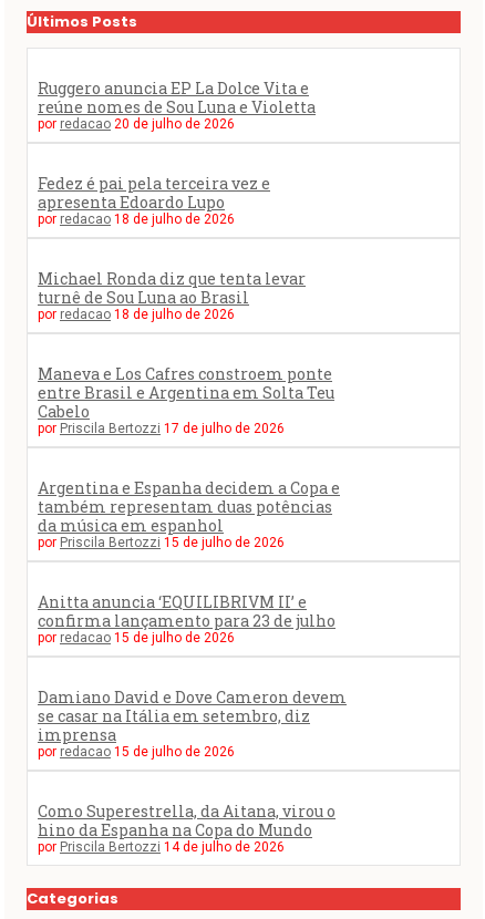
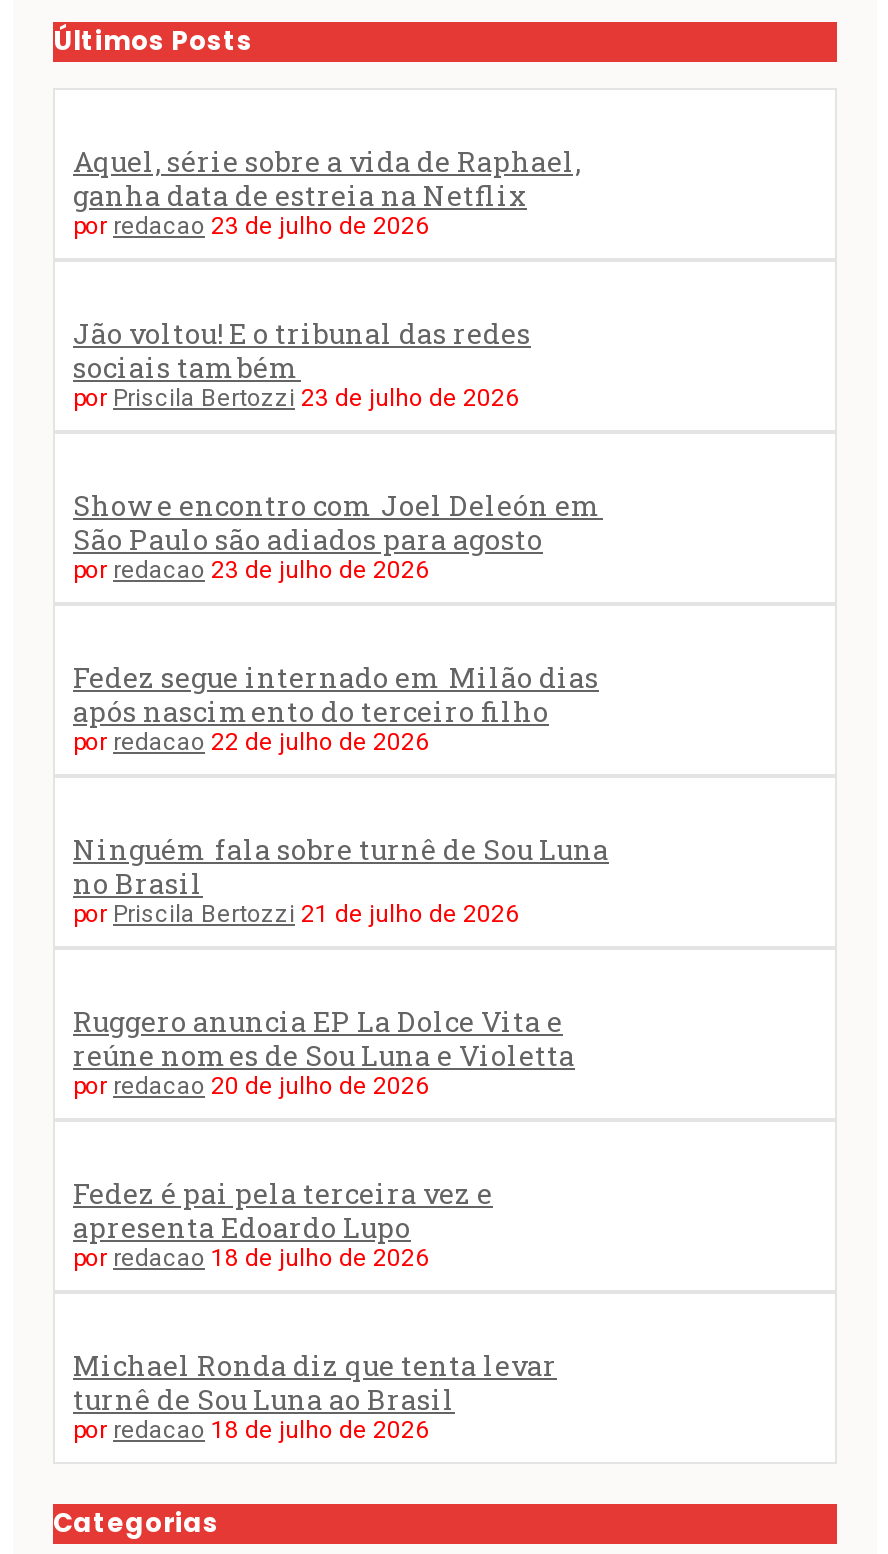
+ Aquel, série sobre a vida de Raphael,
+ ganha data de estreia na Netflix
+ por redacao 23 de julho de 2026
+ Jão voltou! E o tribunal das redes
+ sociais também
+ por Priscila Bertozzi 23 de julho de 2026
+ Show e encontro com Joel Deleón em
+ São Paulo são adiados para agosto
+ por redacao 23 de julho de 2026
+ Fedez segue internado em Milão dias
+ após nascimento do terceiro filho
+ por redacao 22 de julho de 2026
+ Ninguém fala sobre turnê de Sou Luna
+ no Brasil
+ por Priscila Bertozzi 21 de julho de 2026

moved down: Ruggero anuncia EP La Dolce Vita e | reúne nomes de Sou Luna e Violetta | por redacao 20 de julho de 2026 | ... | turnê de Sou Luna ao Brasil | por redacao 18 de julho de 2026

- Maneva e Los Cafres constroem ponte
- entre Brasil e Argentina em Solta Teu
- Cabelo
- por Priscila Bertozzi 17 de julho de 2026
- Argentina e Espanha decidem a Copa e
- também representam duas potências
- da música em espanhol
- por Priscila Bertozzi 15 de julho de 2026
- Anitta anuncia ‘EQUILIBRIVM II’ e
- confirma lançamento para 23 de julho
- por redacao 15 de julho de 2026
- Damiano David e Dove Cameron devem
- se casar na Itália em setembro, diz
- imprensa
- por redacao 15 de julho de 2026
- Como Superestrella, da Aitana, virou o
- hino da Espanha na Copa do Mundo
- por Priscila Bertozzi 14 de julho de 2026
